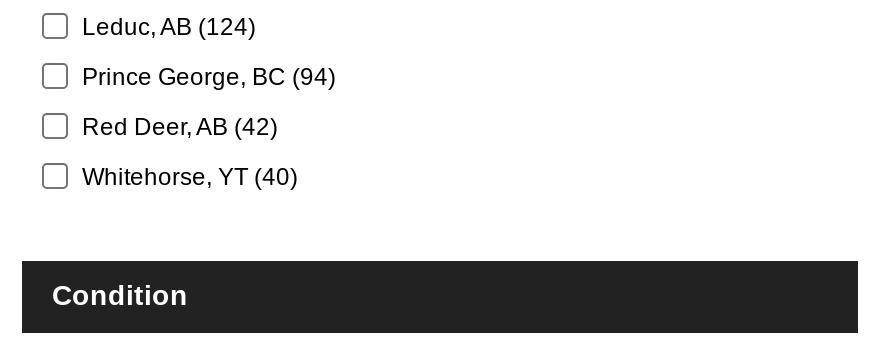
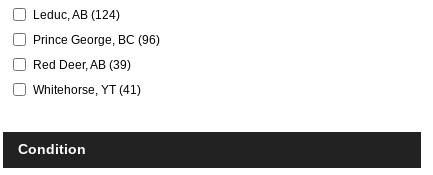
- Prince George, BC (94)
+ Prince George, BC (96)

- Red Deer, AB (42)
+ Red Deer, AB (39)

- Whitehorse, YT (40)
+ Whitehorse, YT (41)
